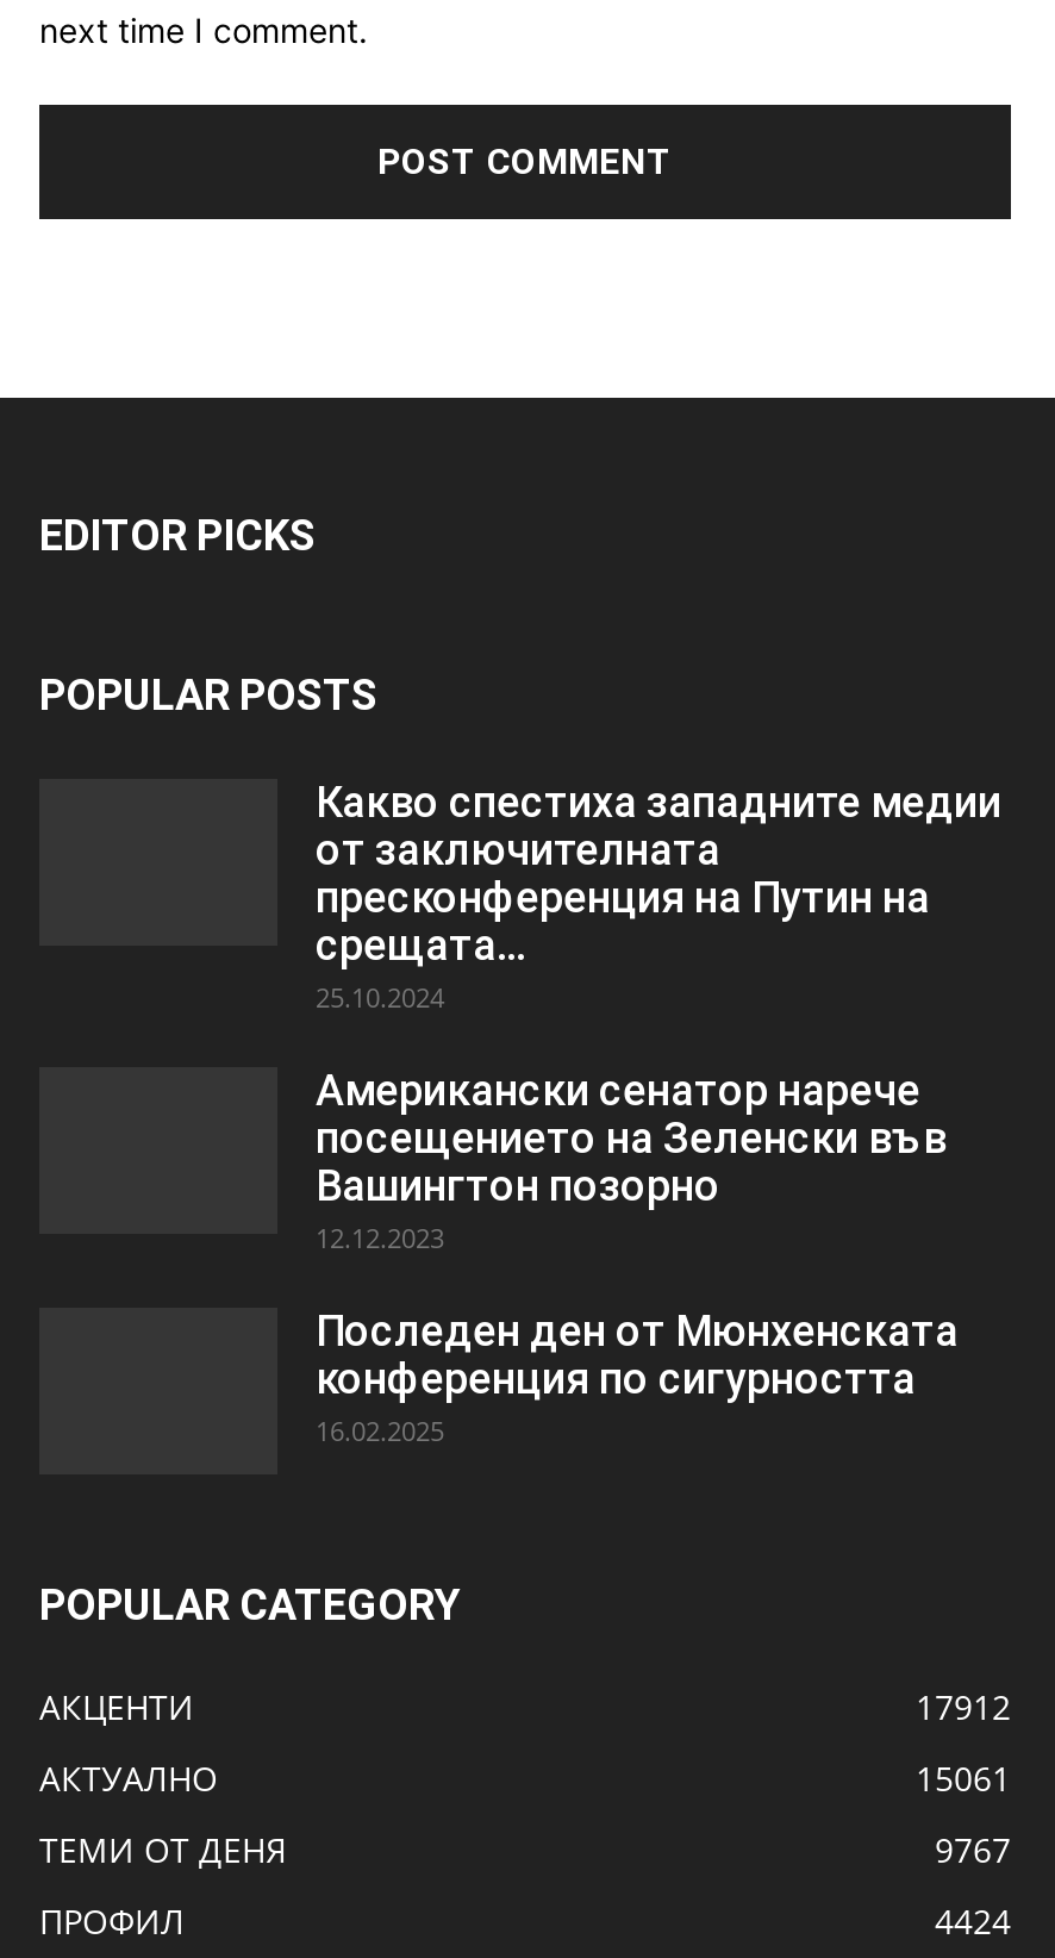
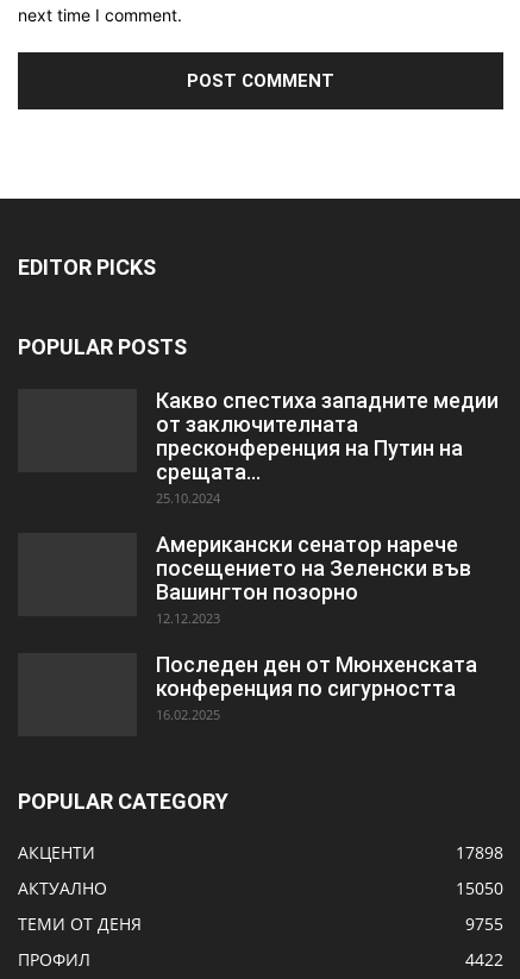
- 17912
+ 17898

- 15061
+ 15050

- 9767
+ 9755

- 4424
+ 4422
